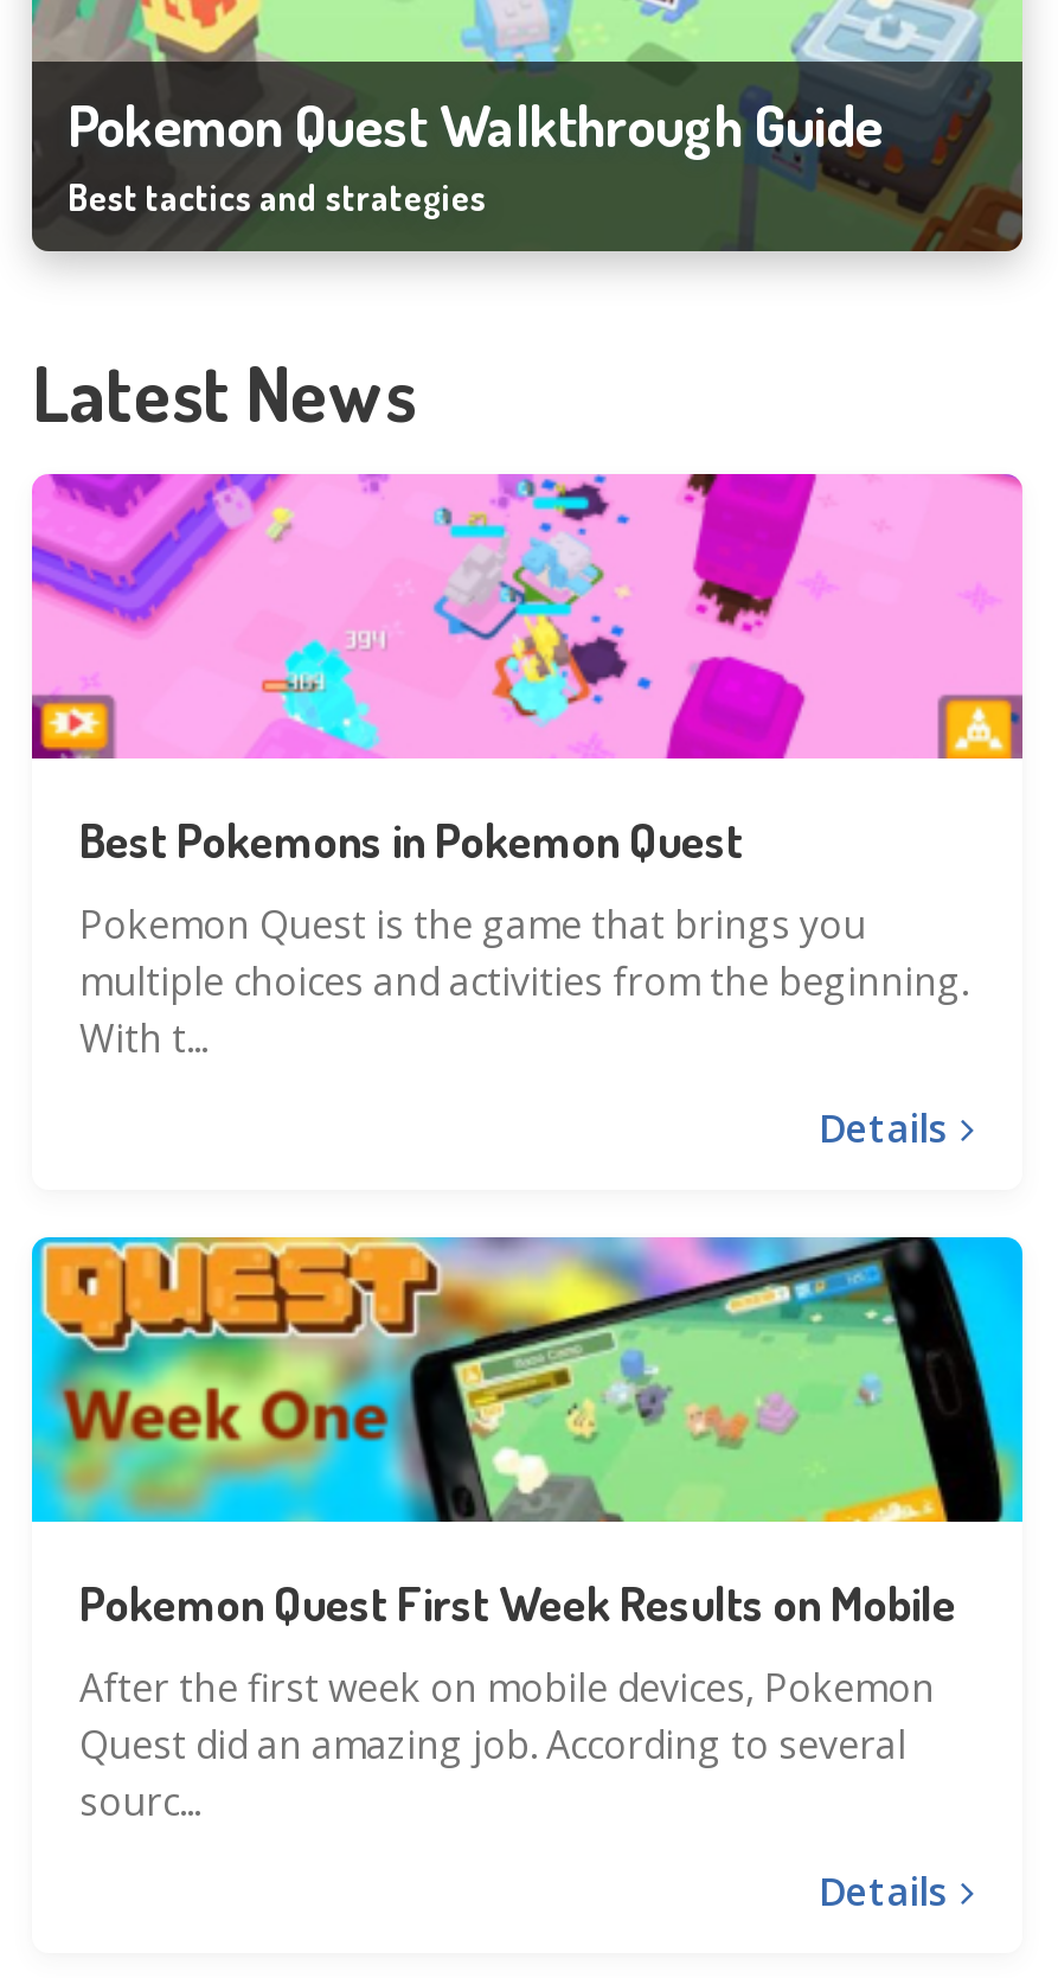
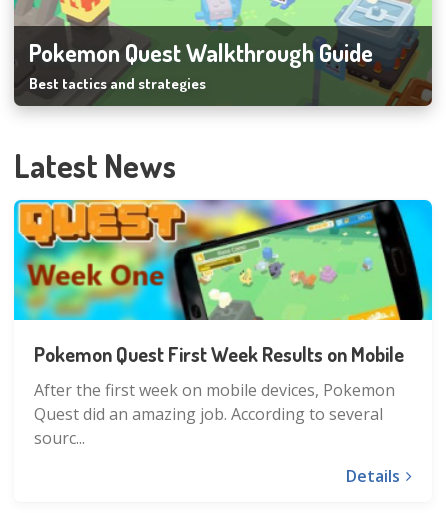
- [image]
- Best Pokemons in Pokemon Quest
- Pokemon Quest is the game that brings you
- multiple choices and activities from the beginning.
- With t...
- Details
